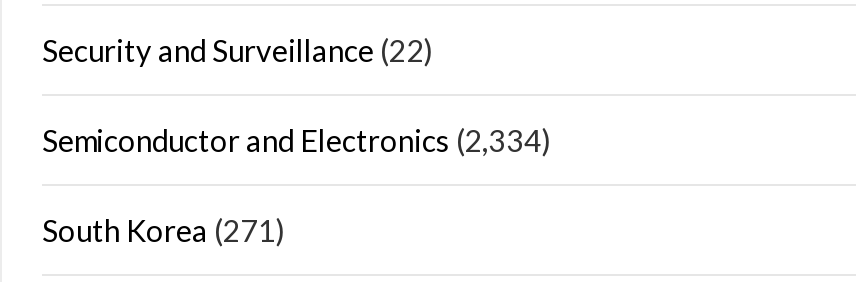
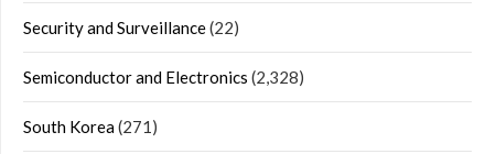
- Semiconductor and Electronics (2,334)
+ Semiconductor and Electronics (2,328)
